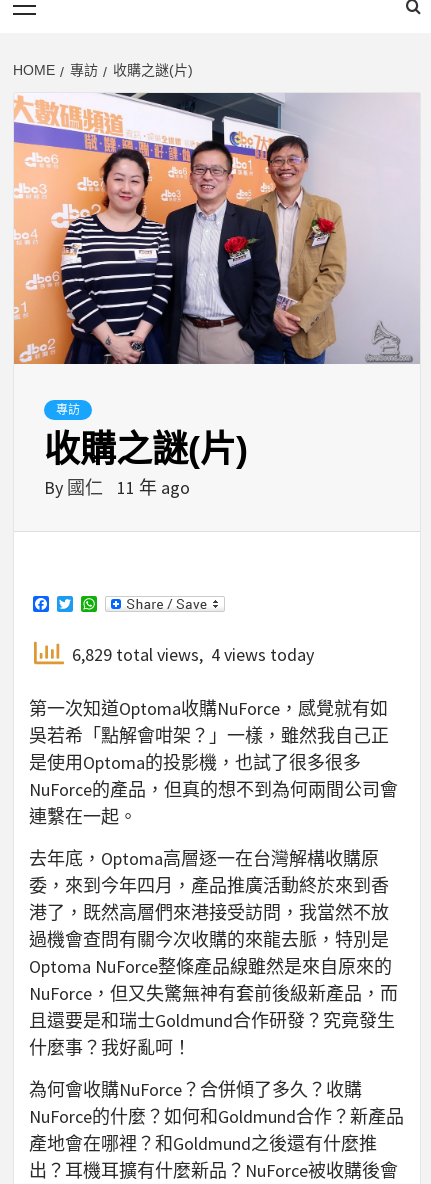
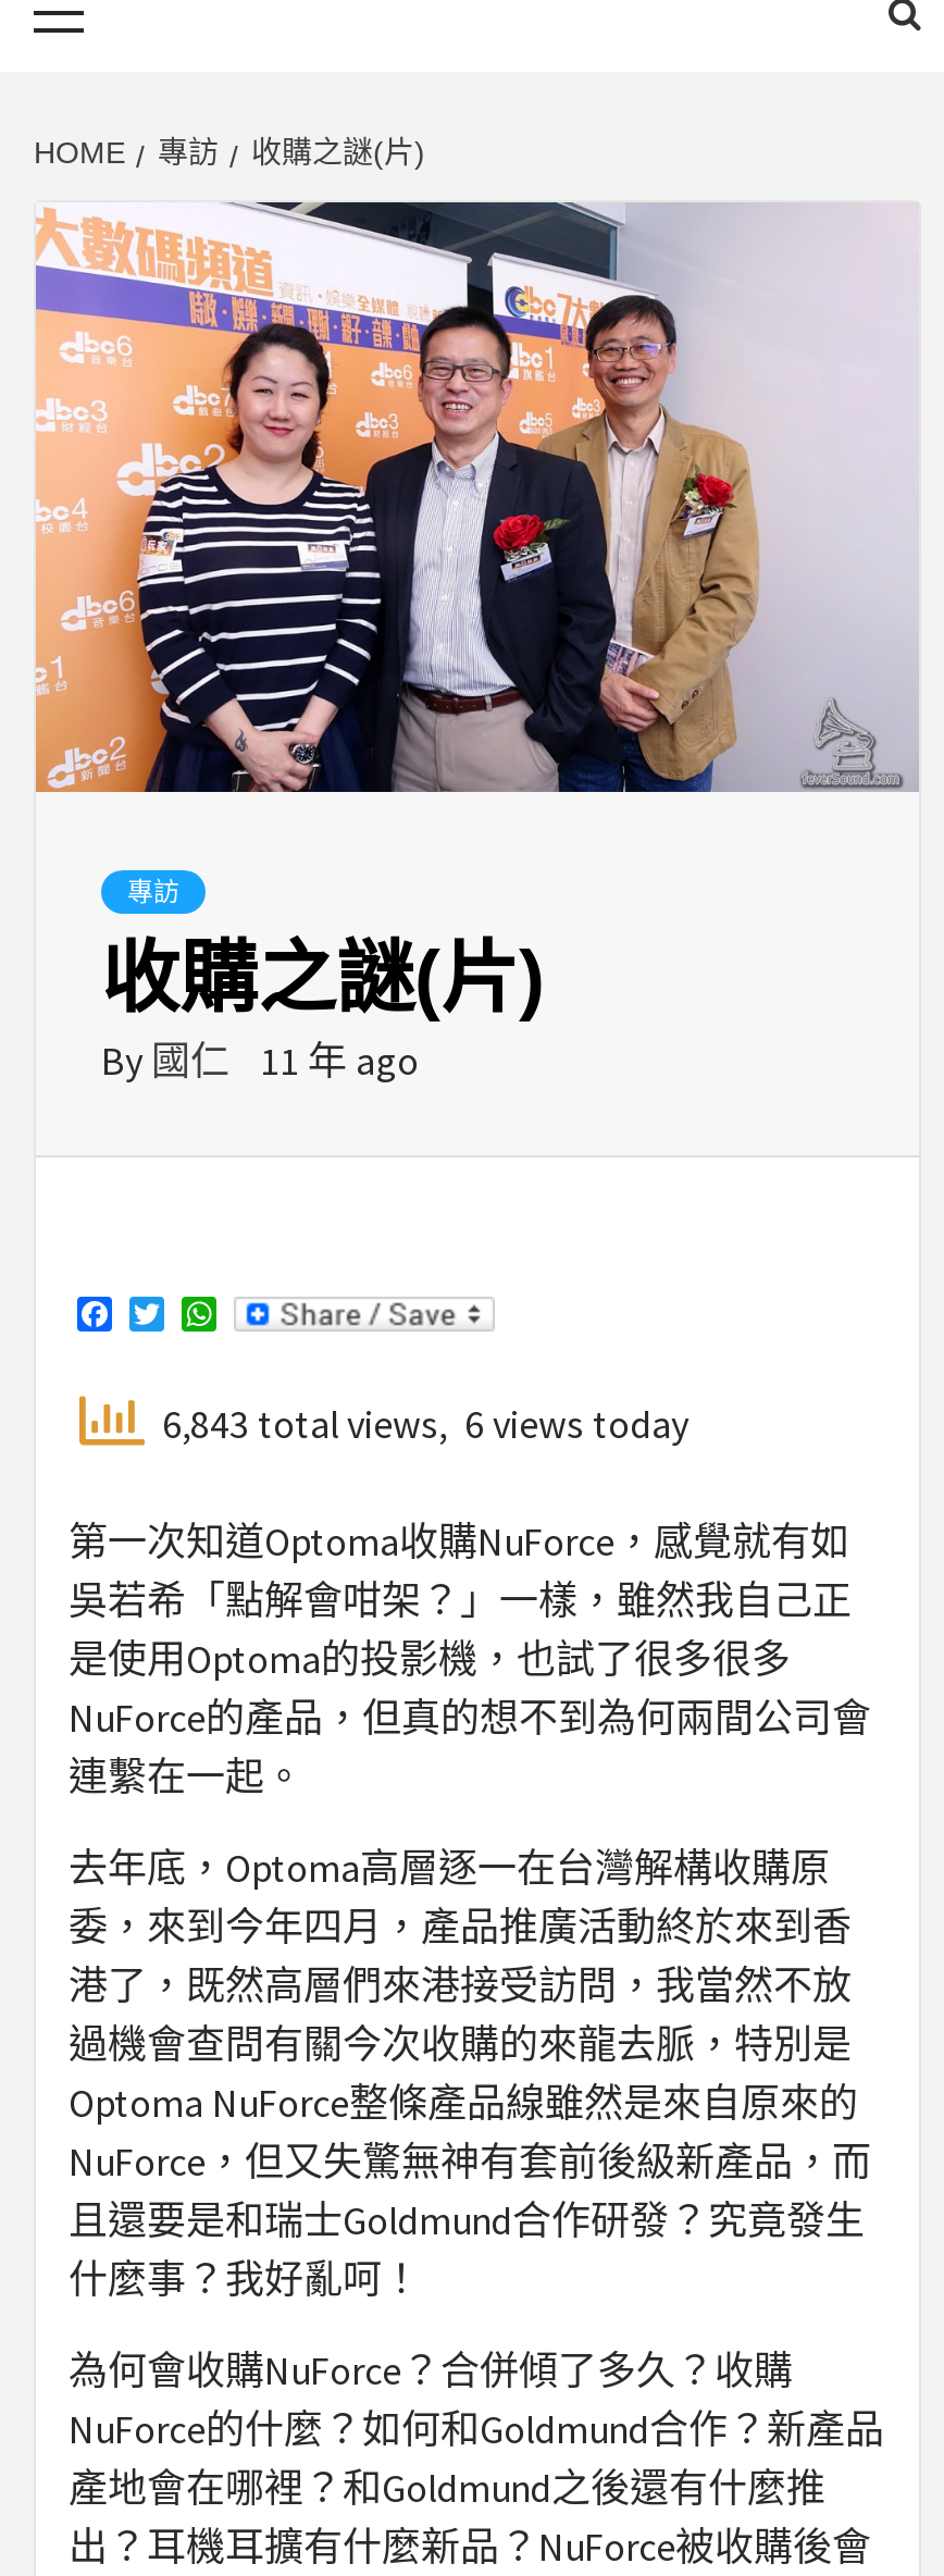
- 6,829 total views, 4 views today
+ 6,843 total views, 6 views today
